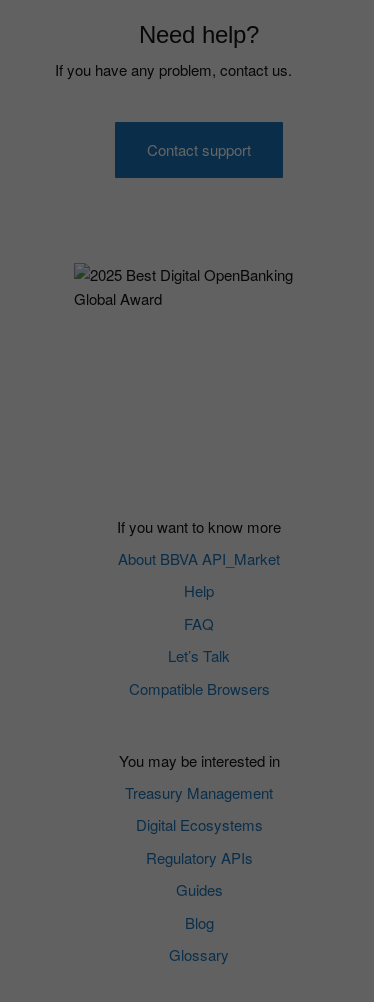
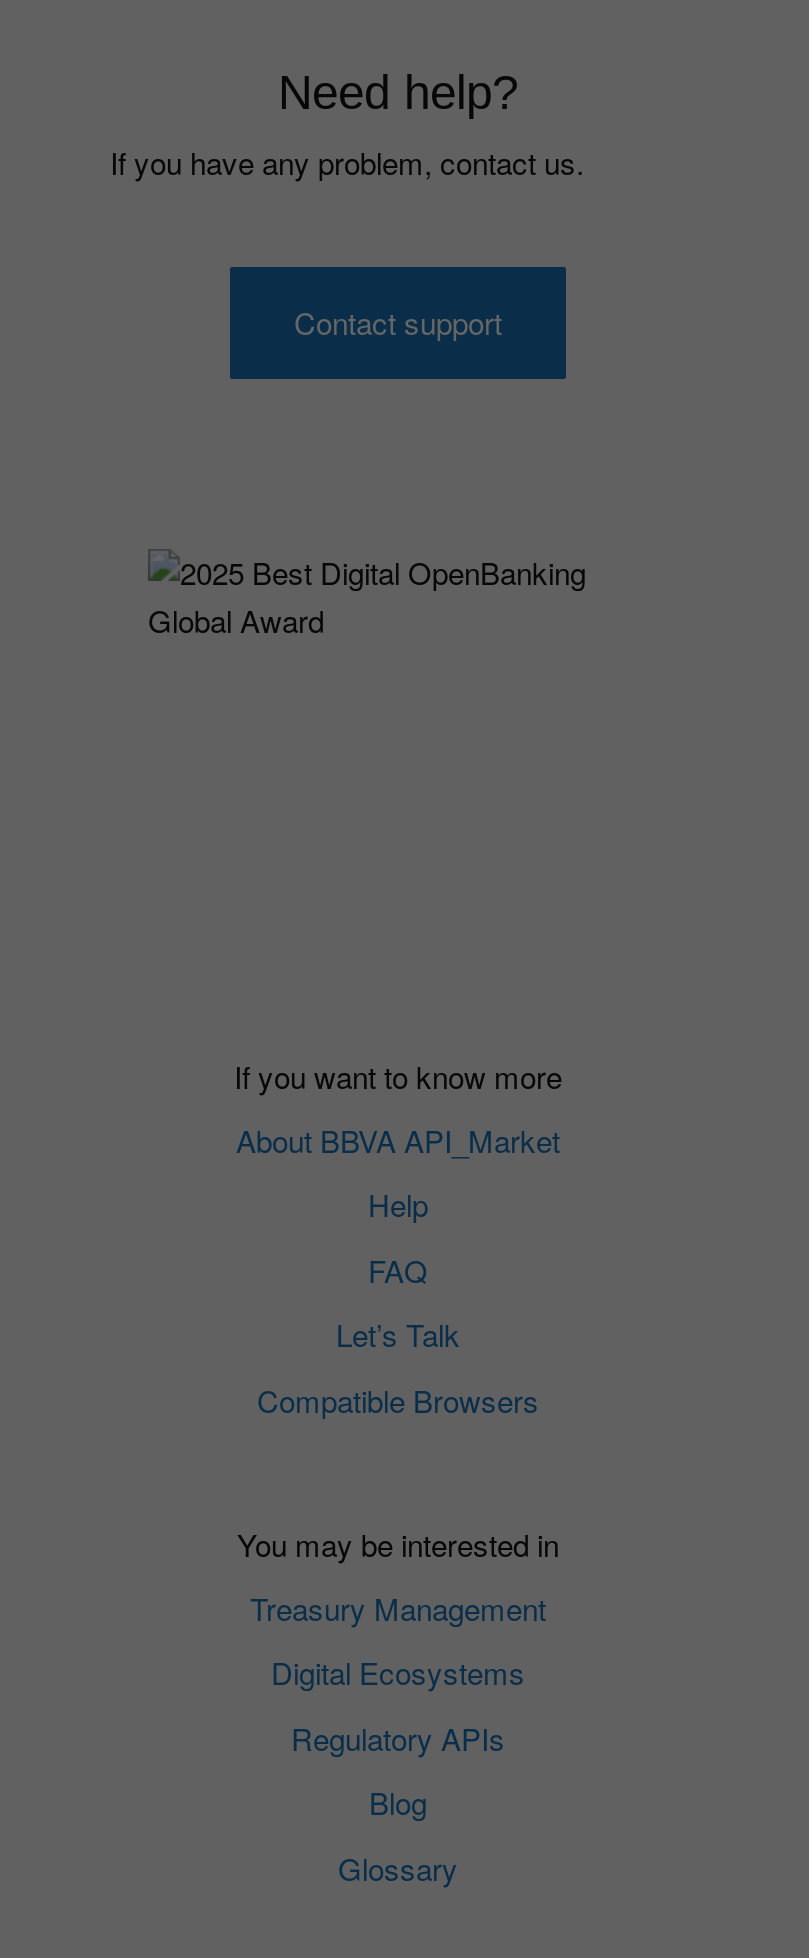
- Guides
